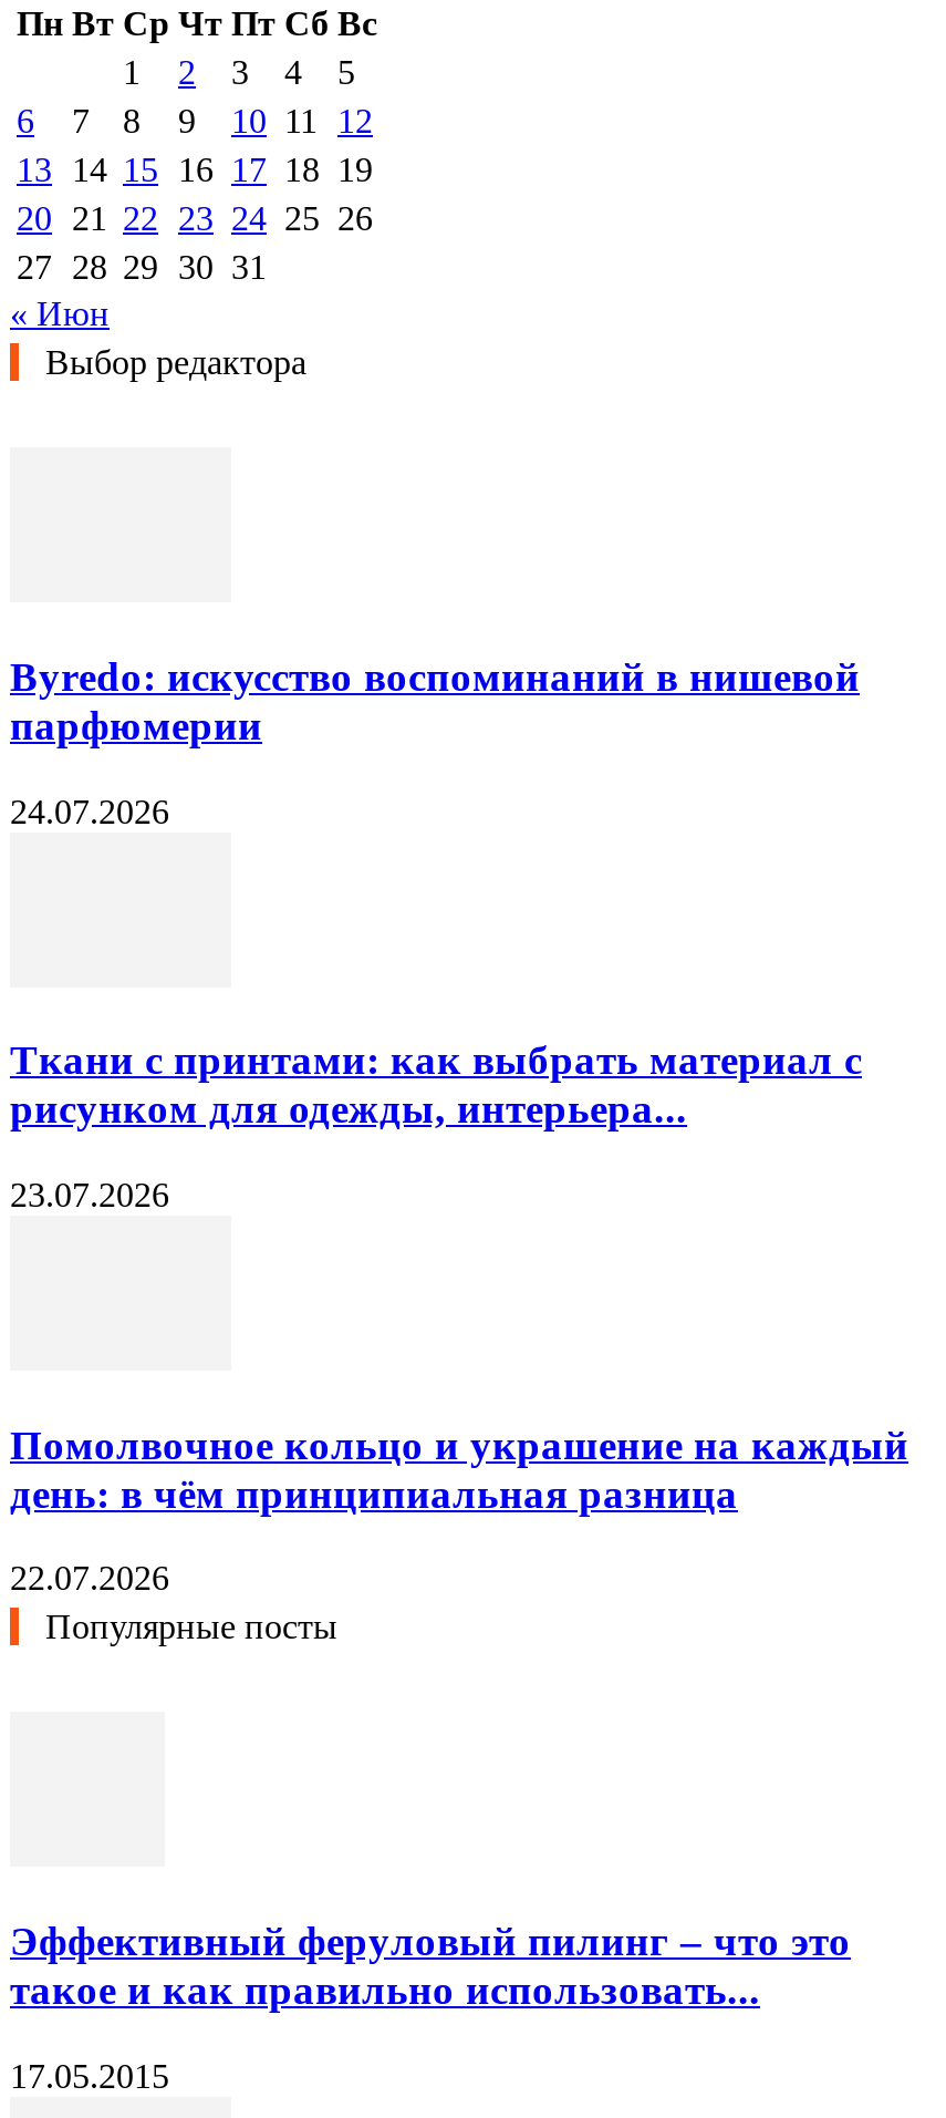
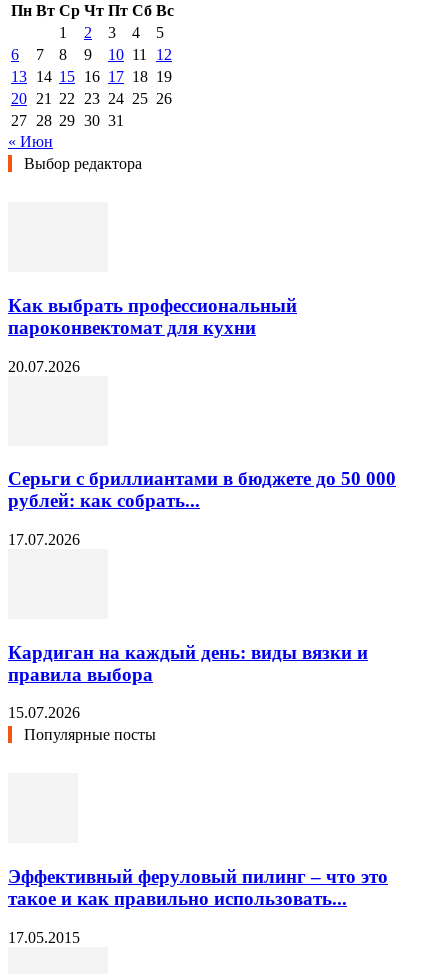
- Byredo: искусство воспоминаний в нишевой
- парфюмерии
+ Как выбрать профессиональный
+ пароконвектомат для кухни

- 24.07.2026
+ 20.07.2026

- Ткани с принтами: как выбрать материал с
- рисунком для одежды, интерьера...
+ Серьги с бриллиантами в бюджете до 50 000
+ рублей: как собрать...

- 23.07.2026
+ 17.07.2026

- Помолвочное кольцо и украшение на каждый
- день: в чём принципиальная разница
+ Кардиган на каждый день: виды вязки и
+ правила выбора

- 22.07.2026
+ 15.07.2026
